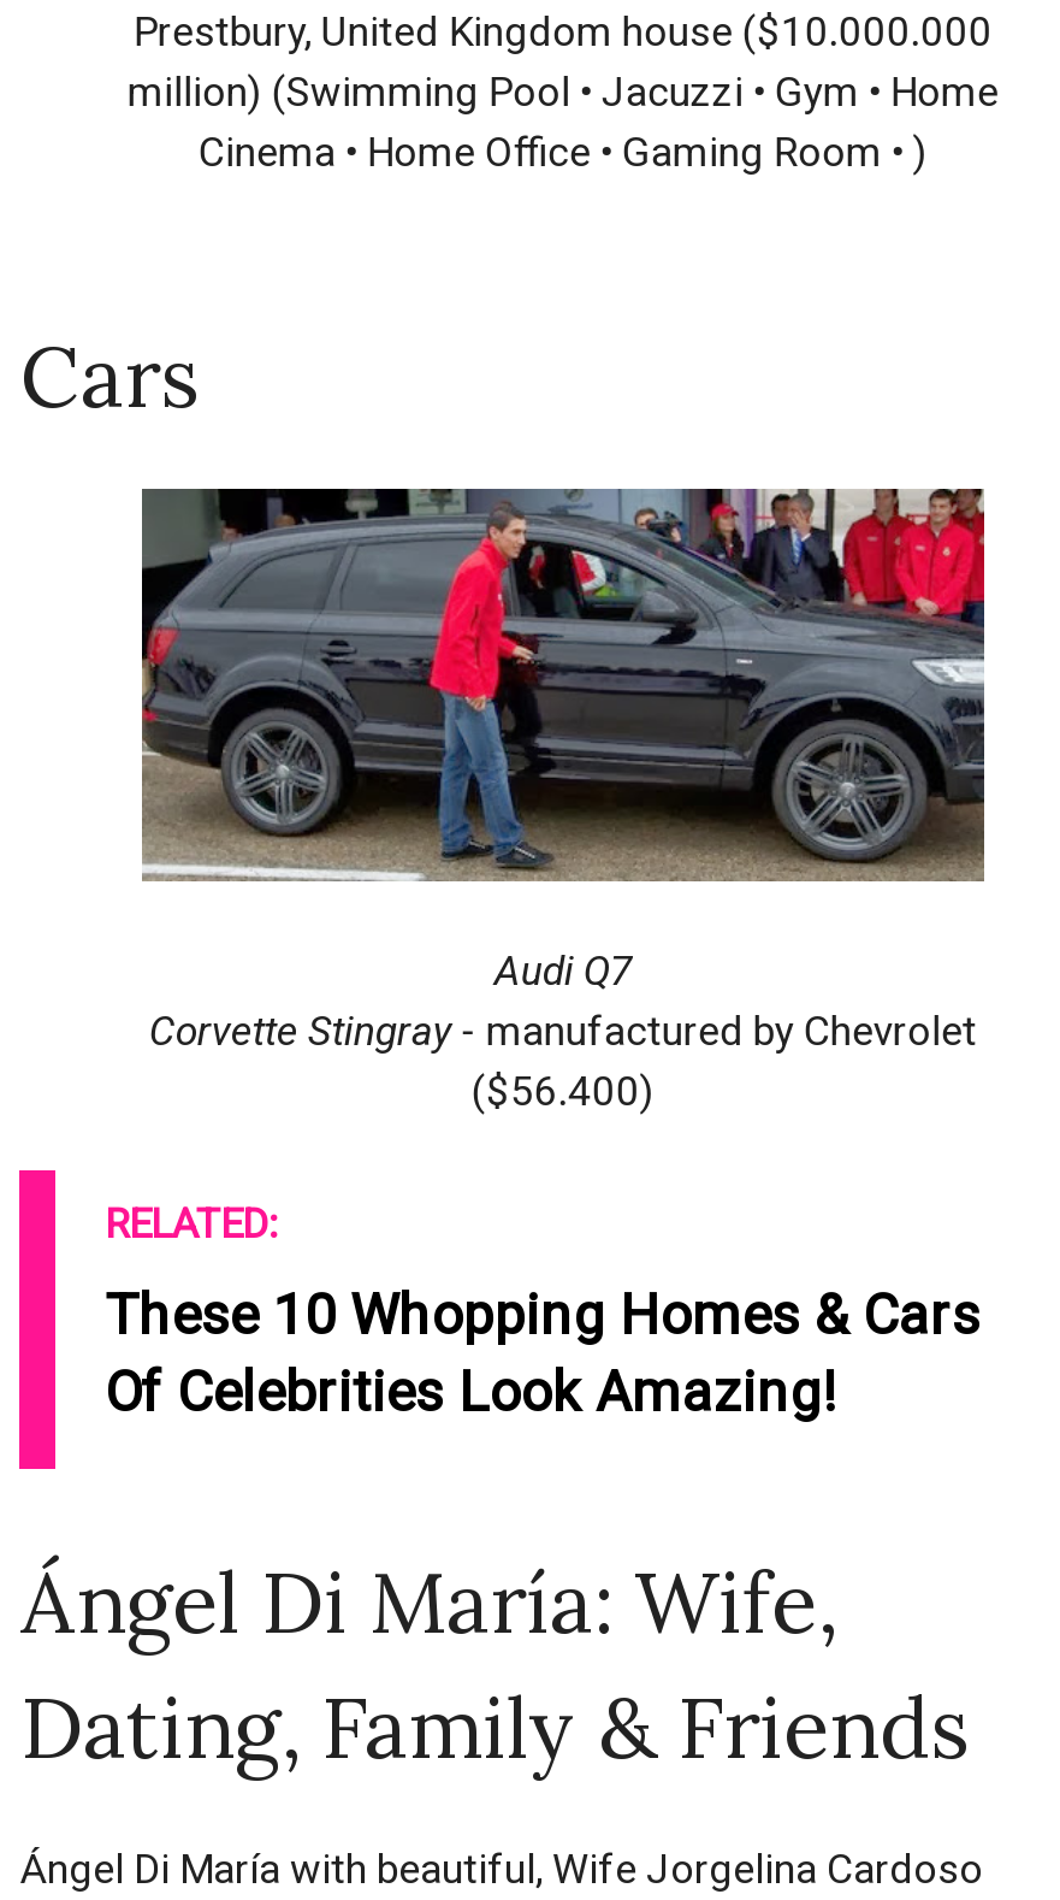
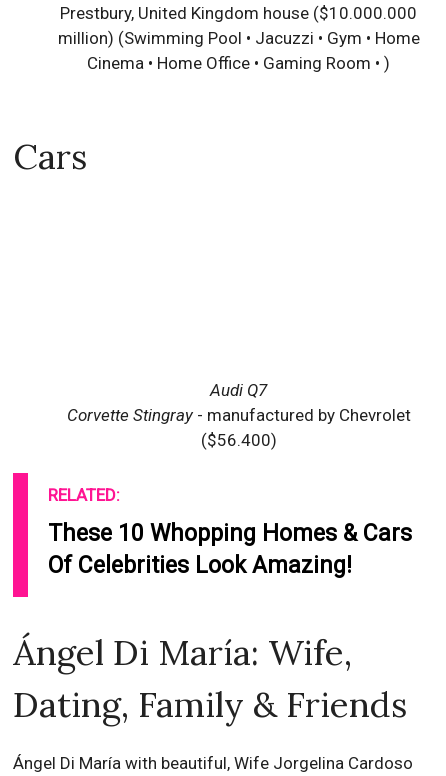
- [image]
